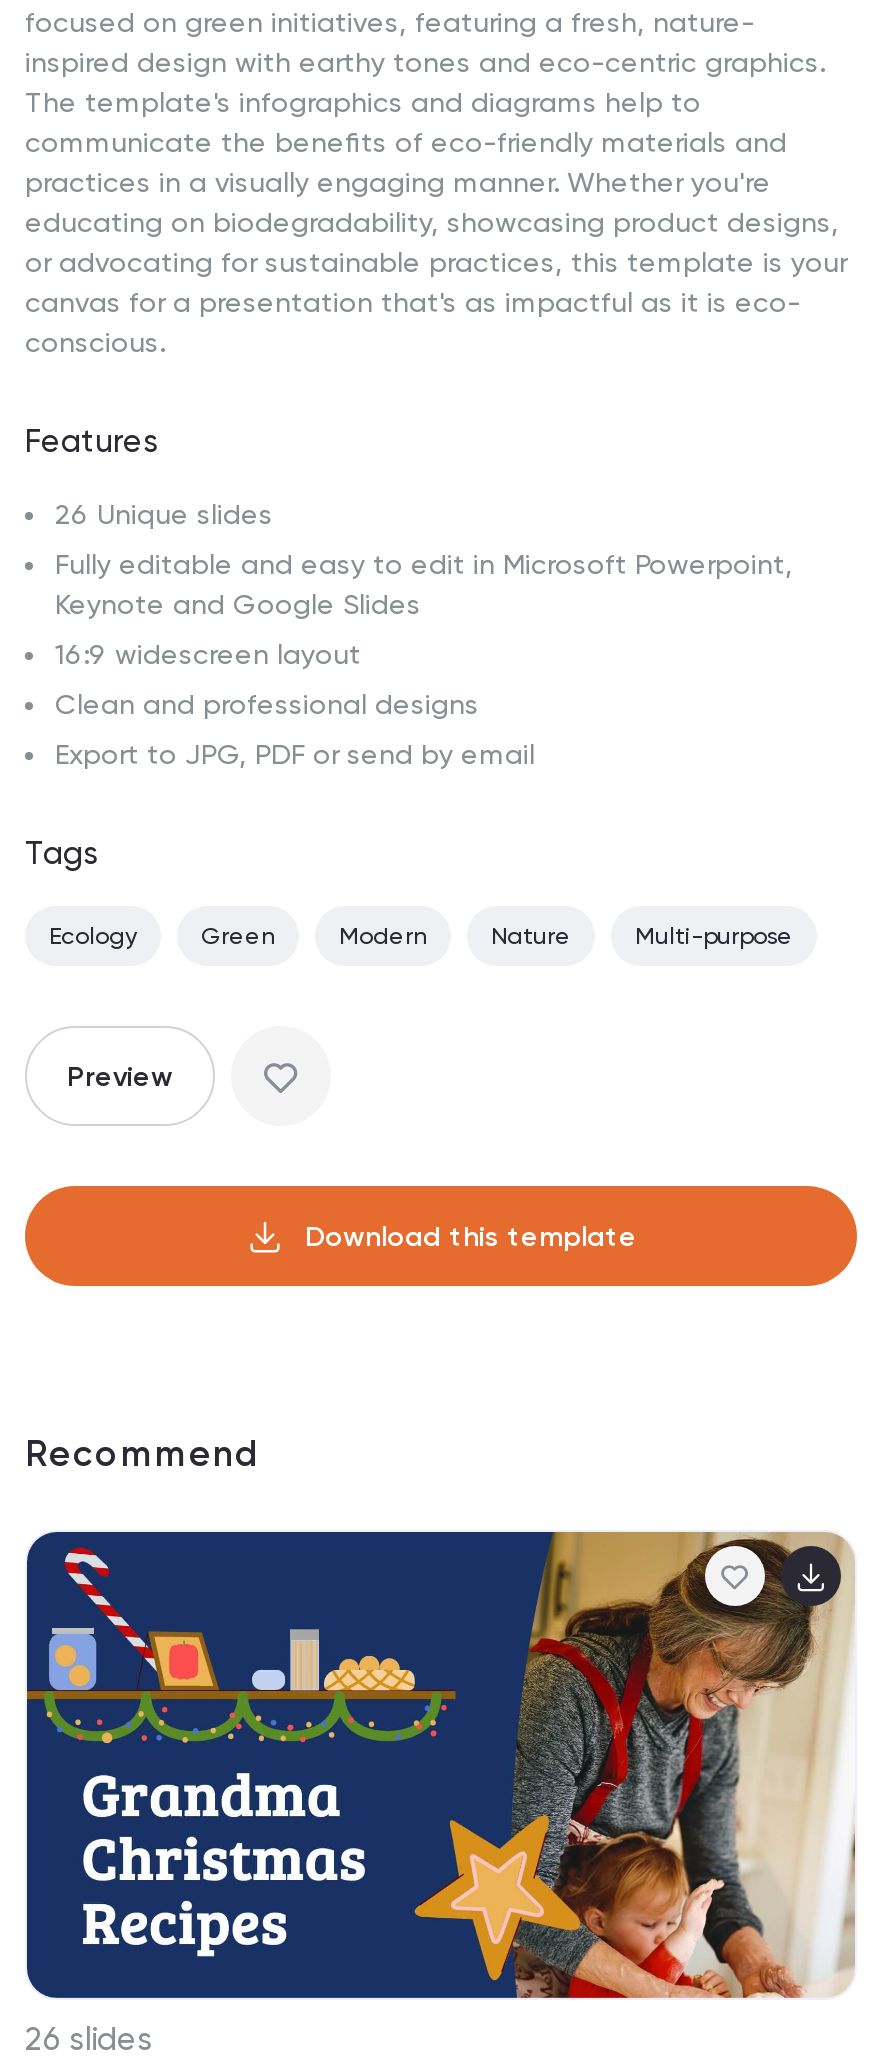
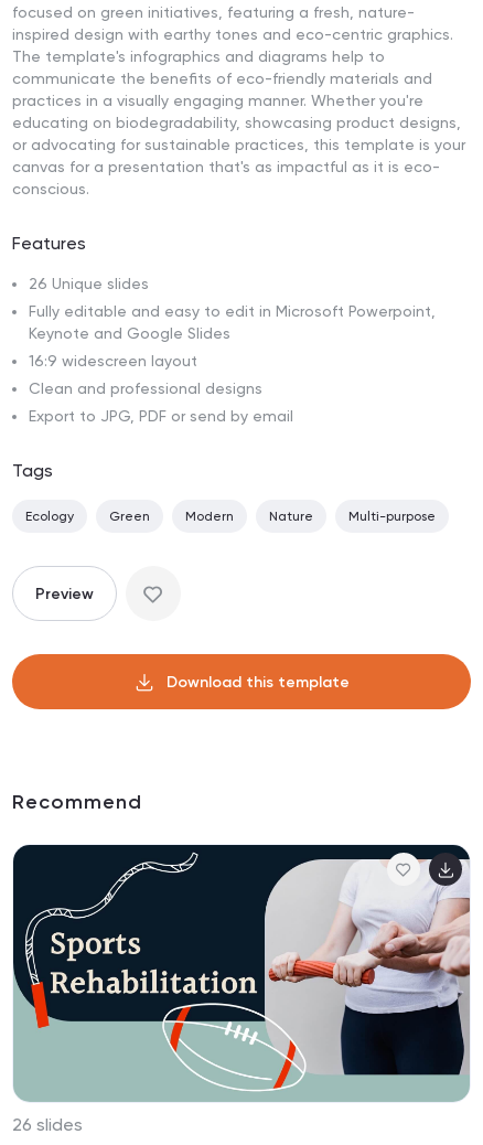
- [image]
+ [image]
